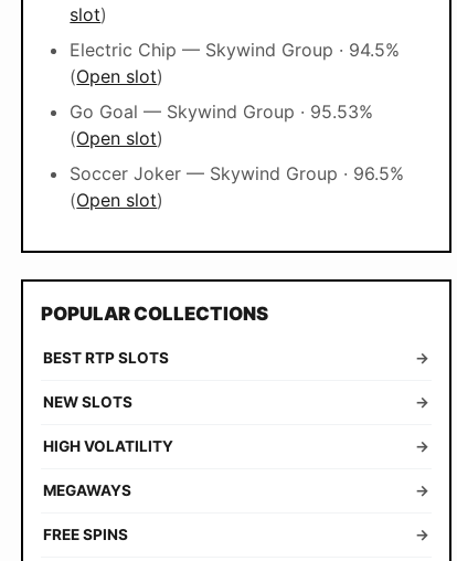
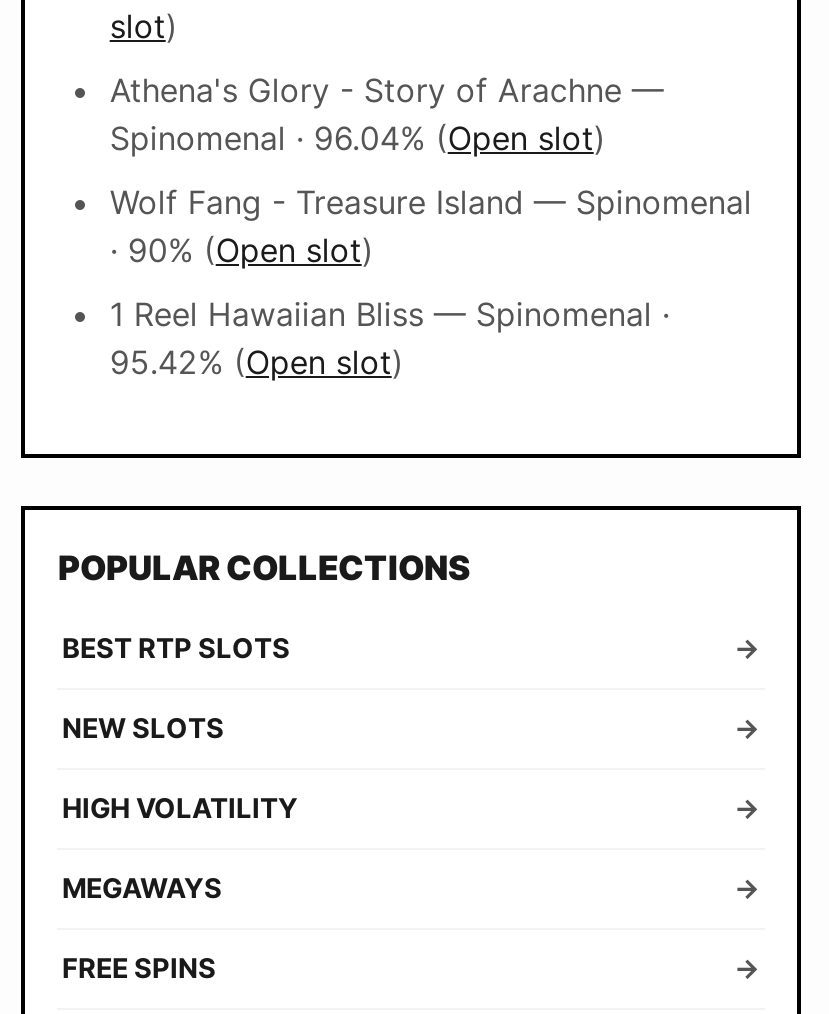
- Electric Chip — Skywind Group · 94.5%
- (Open slot)
+ Athena's Glory - Story of Arachne —
+ Spinomenal · 96.04% (Open slot)

- Go Goal — Skywind Group · 95.53%
- (Open slot)
+ Wolf Fang - Treasure Island — Spinomenal
+ · 90% (Open slot)

- Soccer Joker — Skywind Group · 96.5%
- (Open slot)
+ 1 Reel Hawaiian Bliss — Spinomenal ·
+ 95.42% (Open slot)
